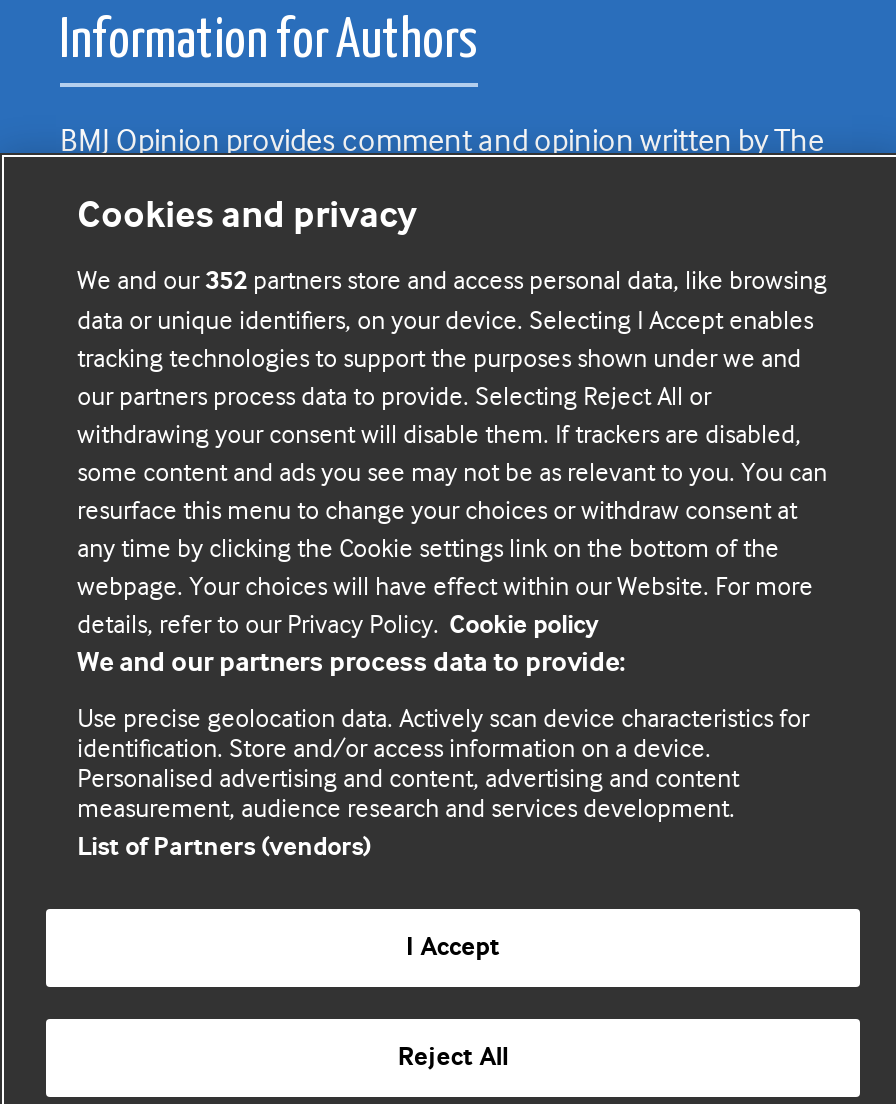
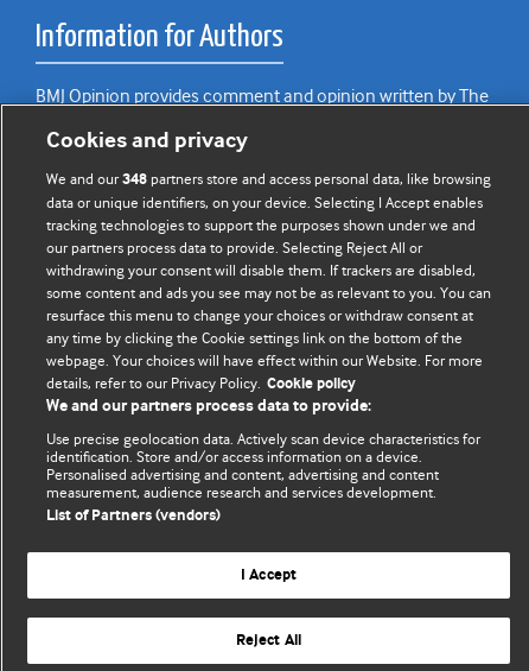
- We and our 352 partners store and access personal data, like browsing
+ We and our 348 partners store and access personal data, like browsing
